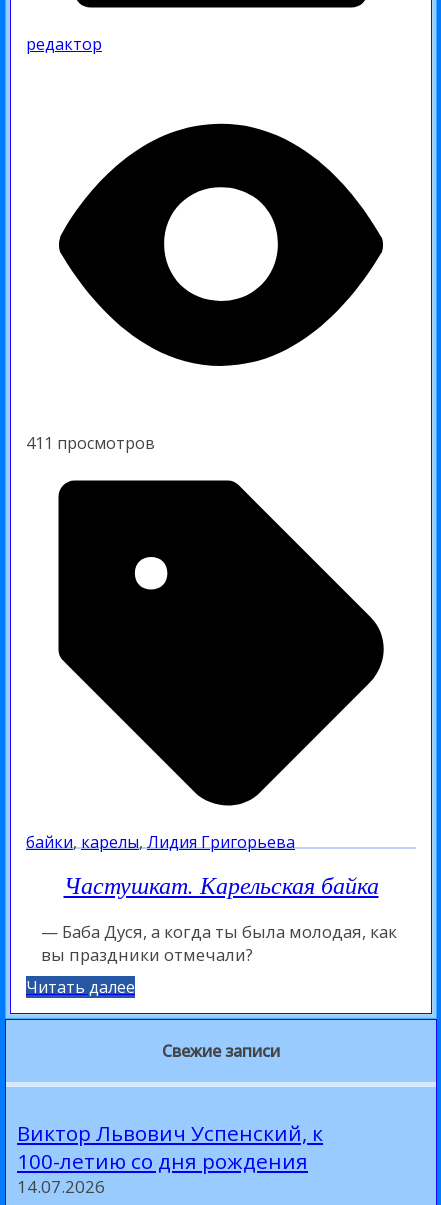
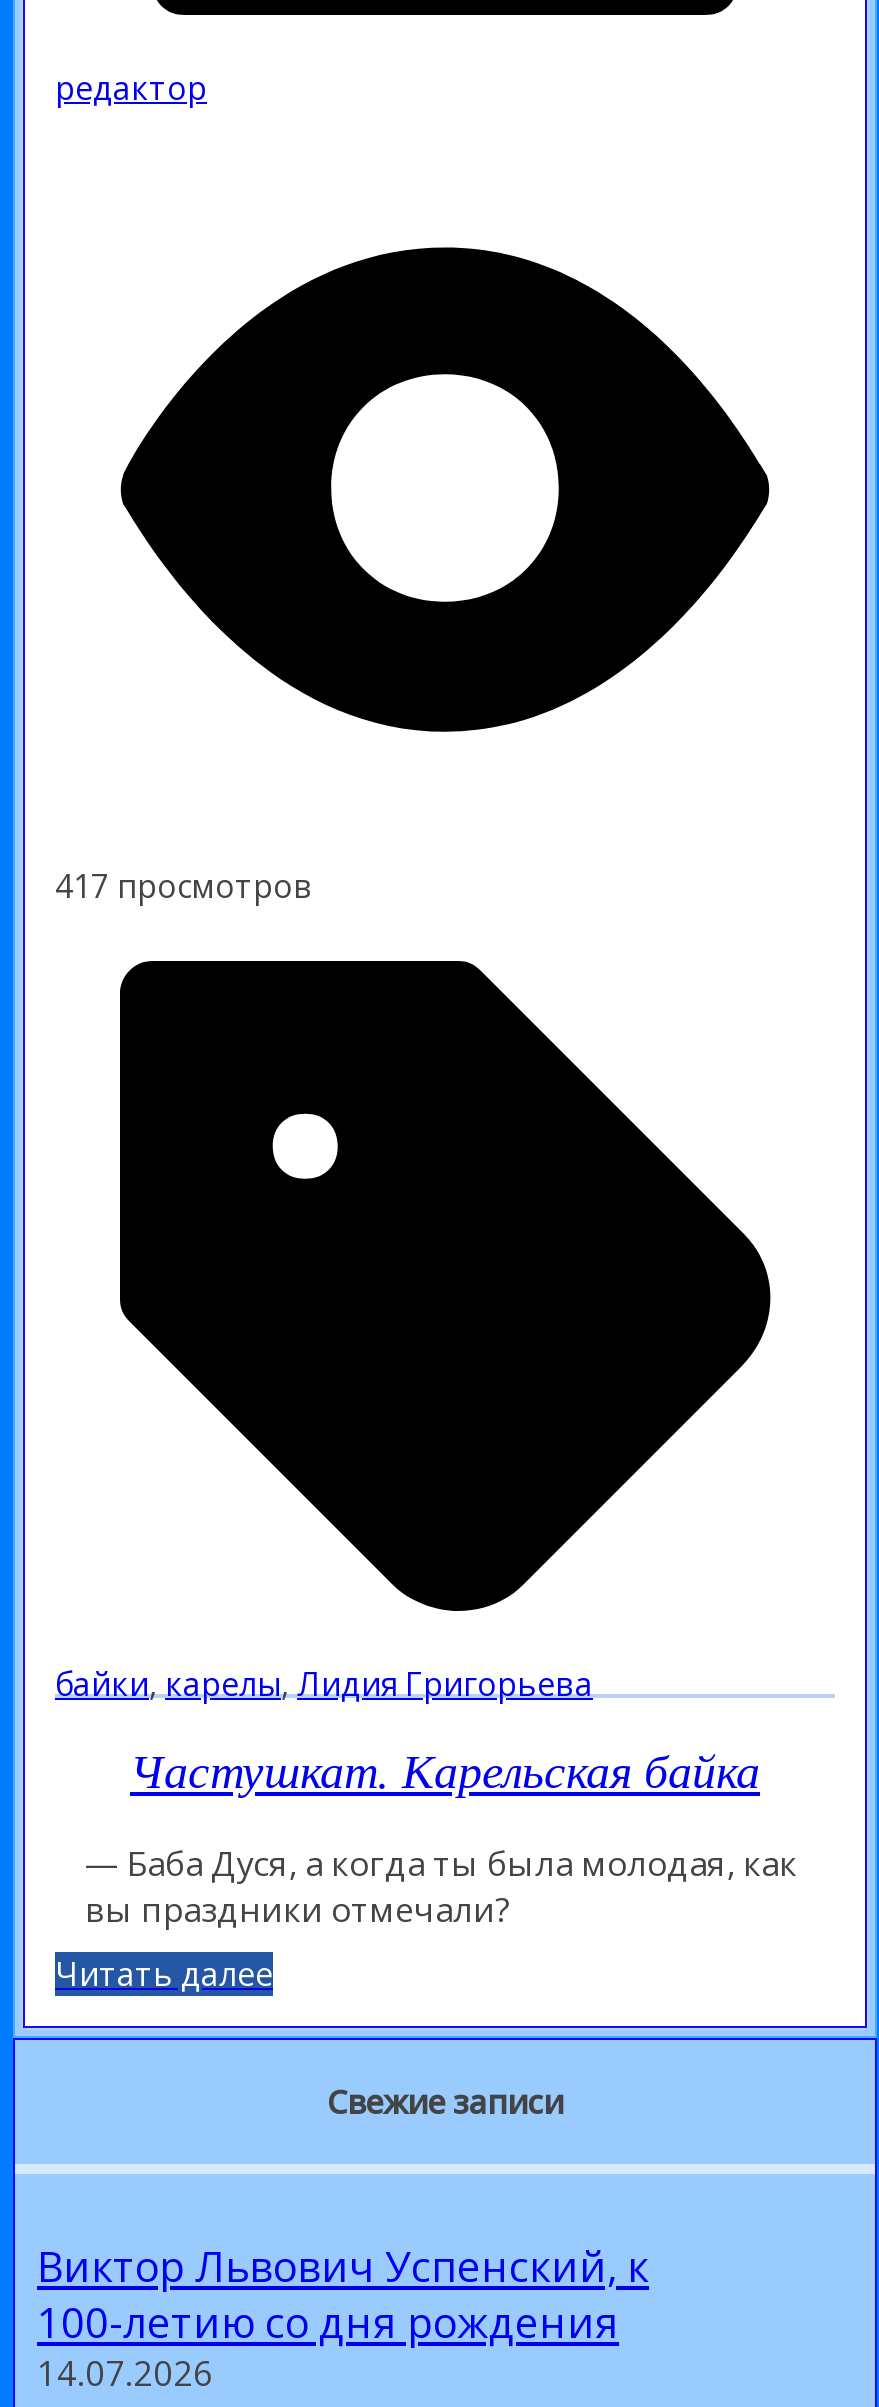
- 411 просмотров
+ 417 просмотров
